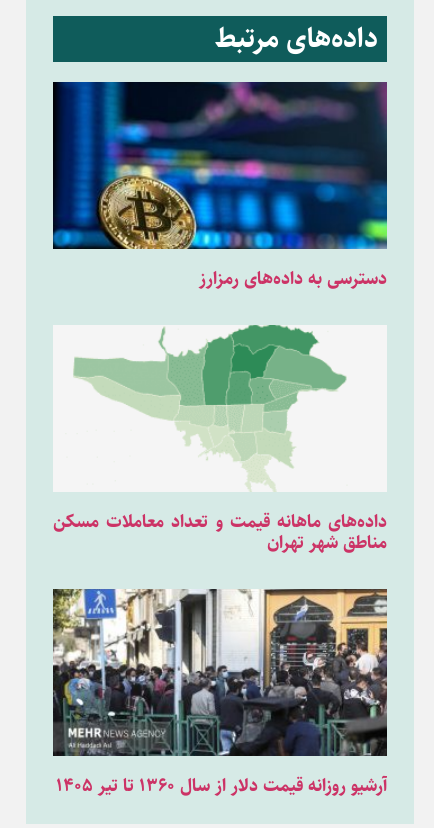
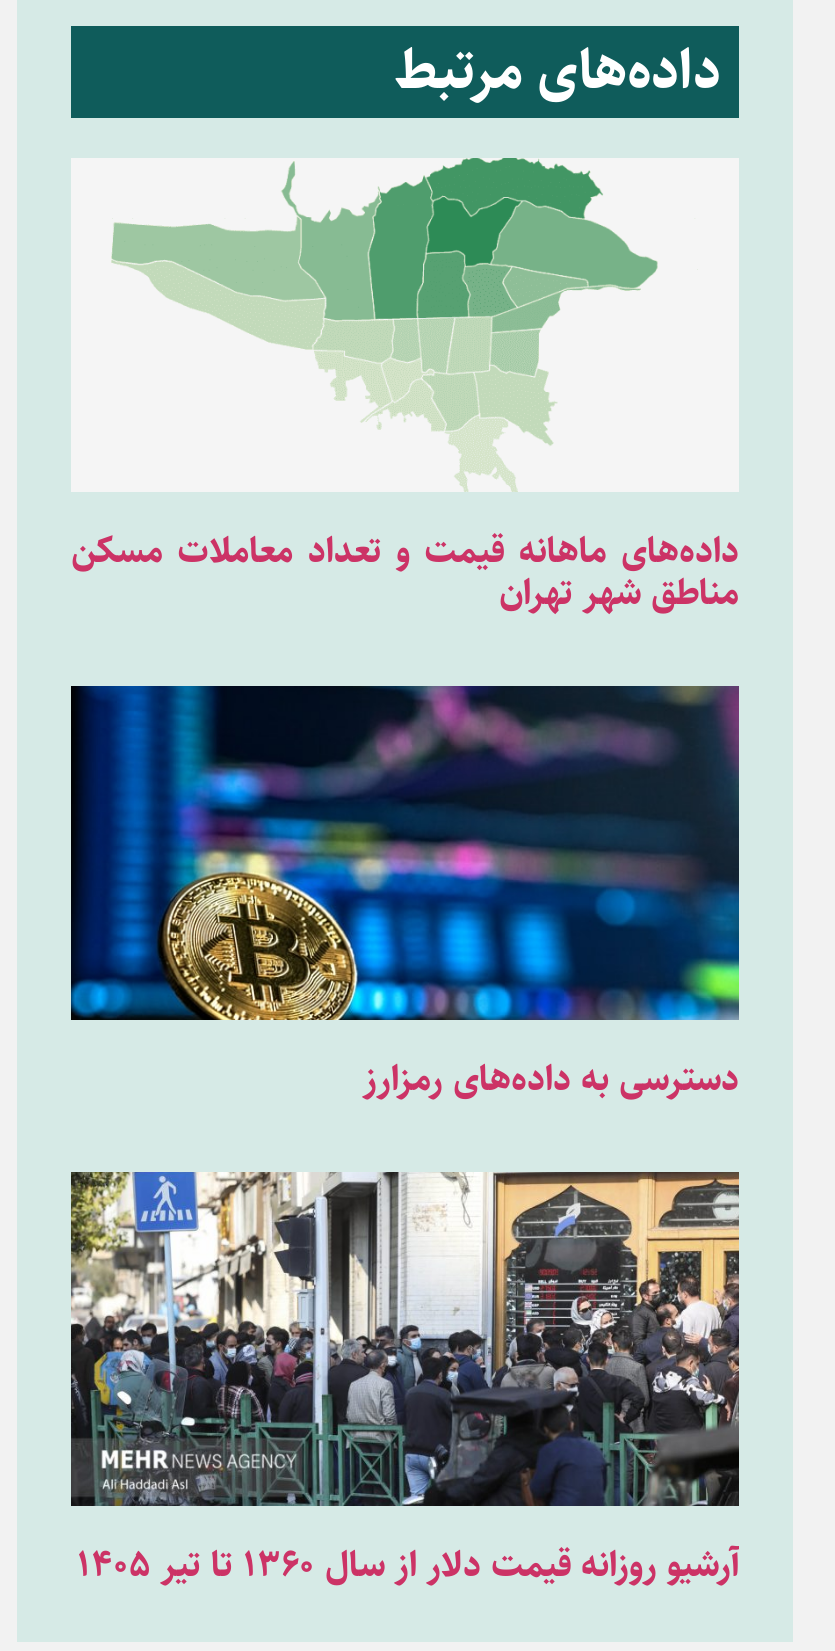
moved down: [image] | دسترسی به داده‌های رمزارز

moved up: داده‌‌های ماهانه قیمت و تعداد معاملات مسکن | مناطق شهر تهران
